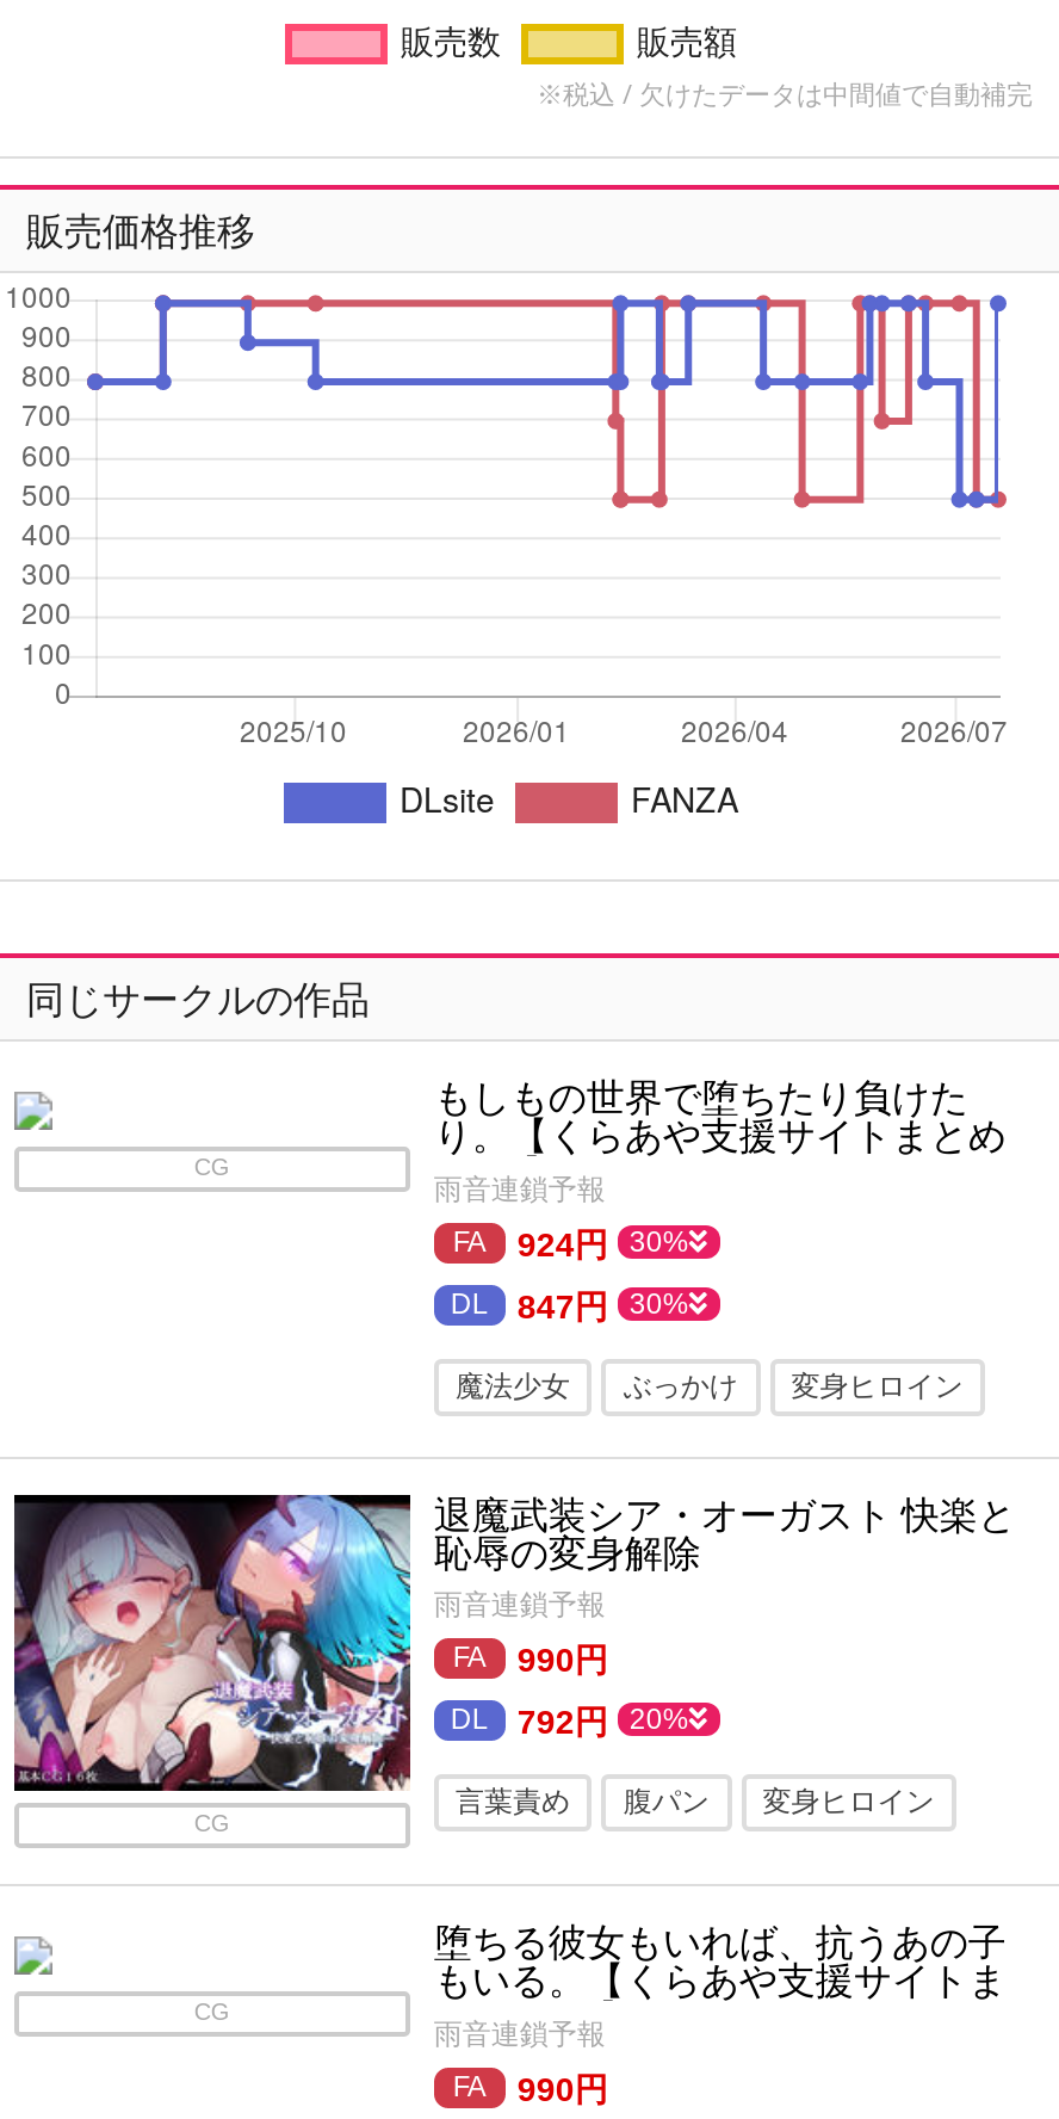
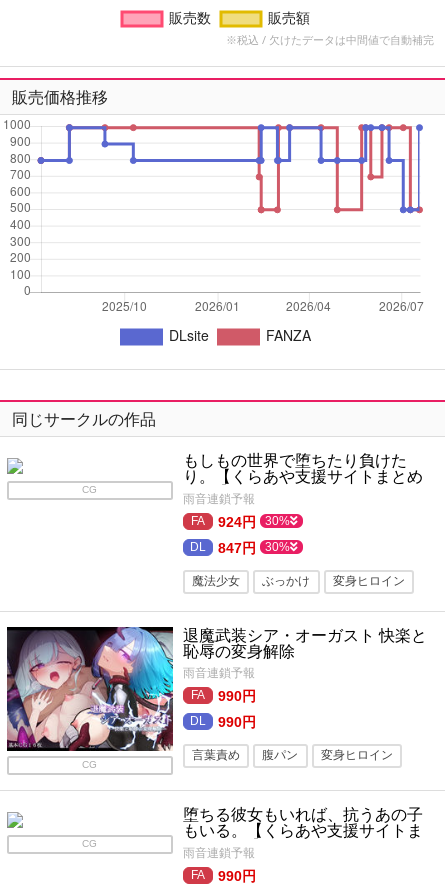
- 792円
- 20%
+ 990円
